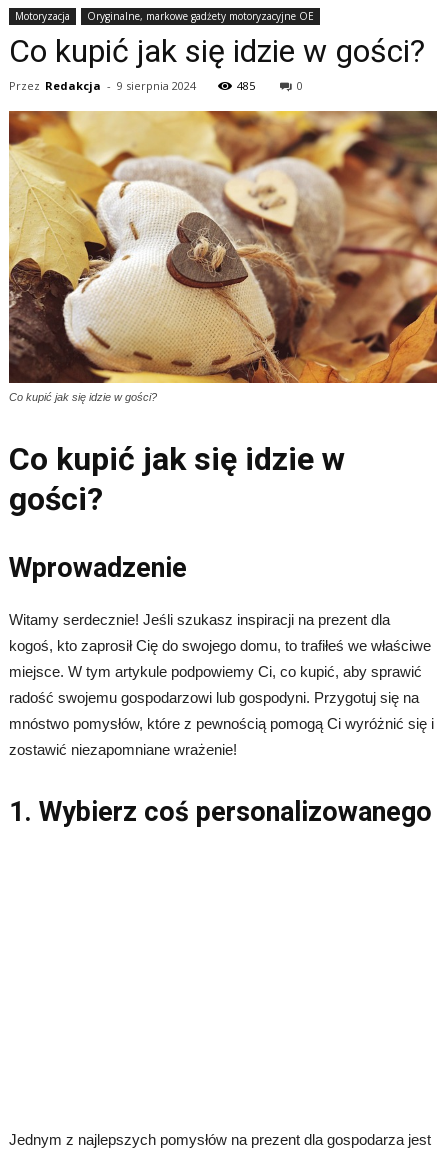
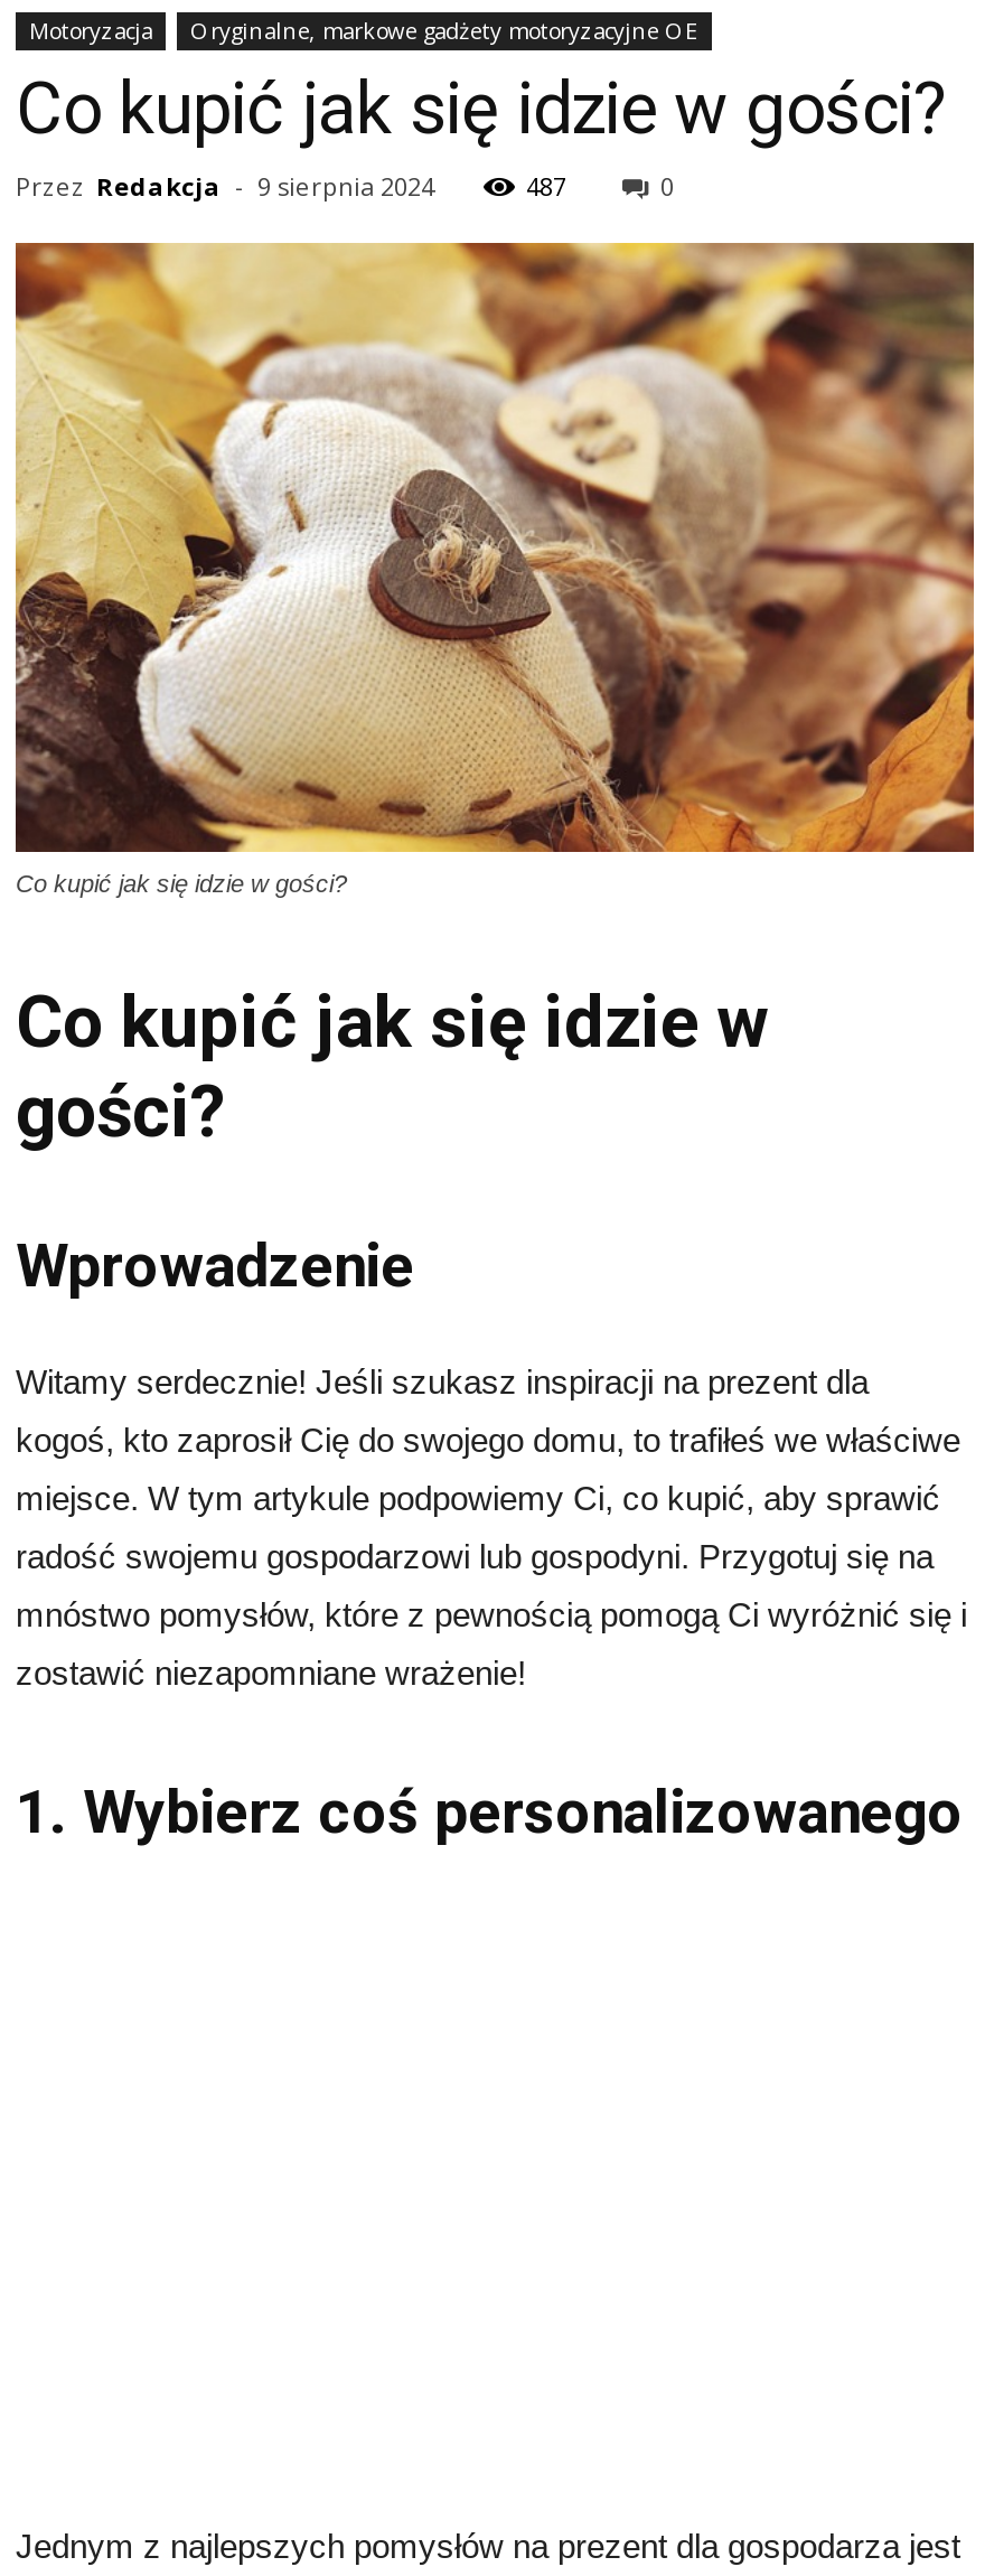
- 485
+ 487
